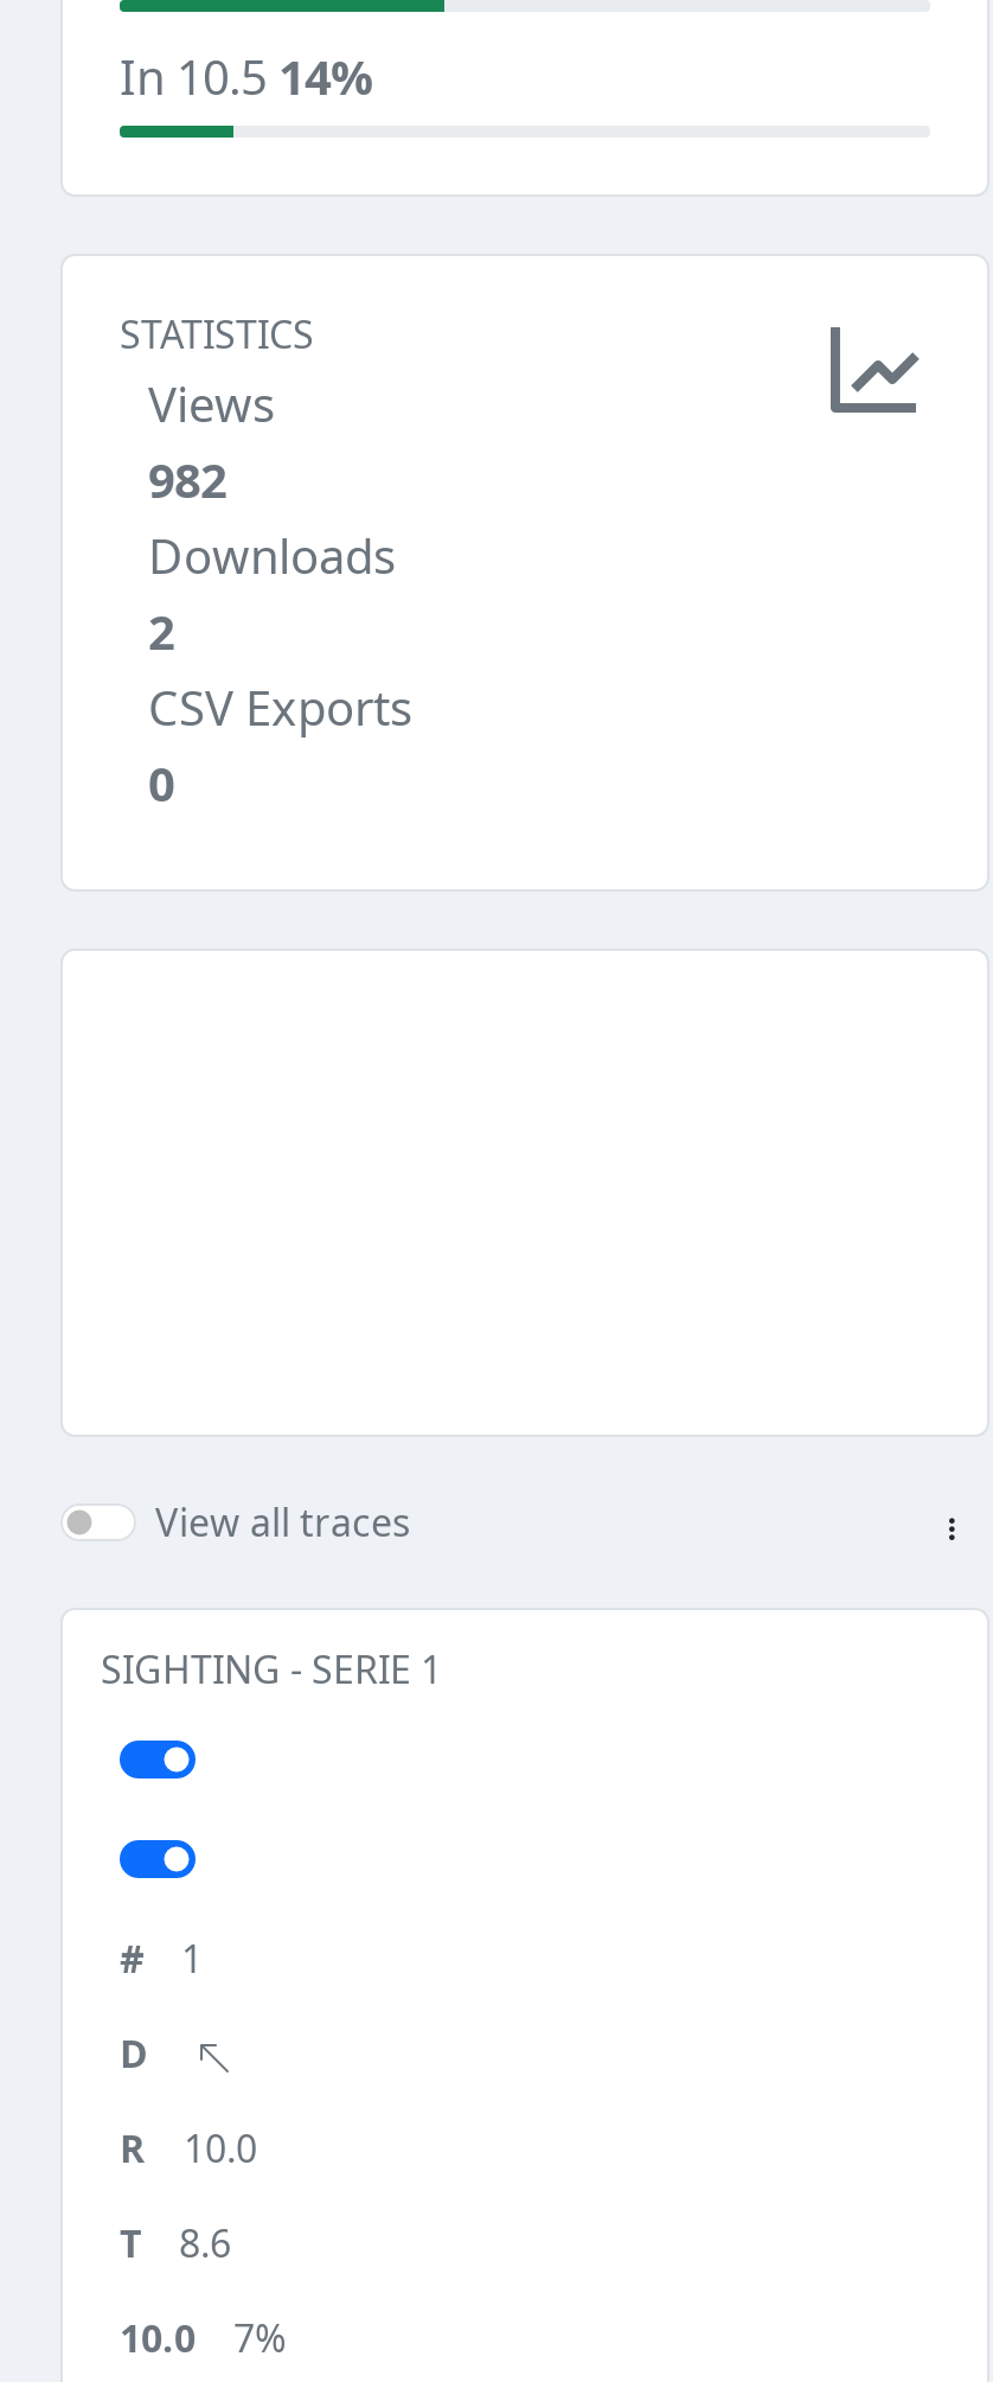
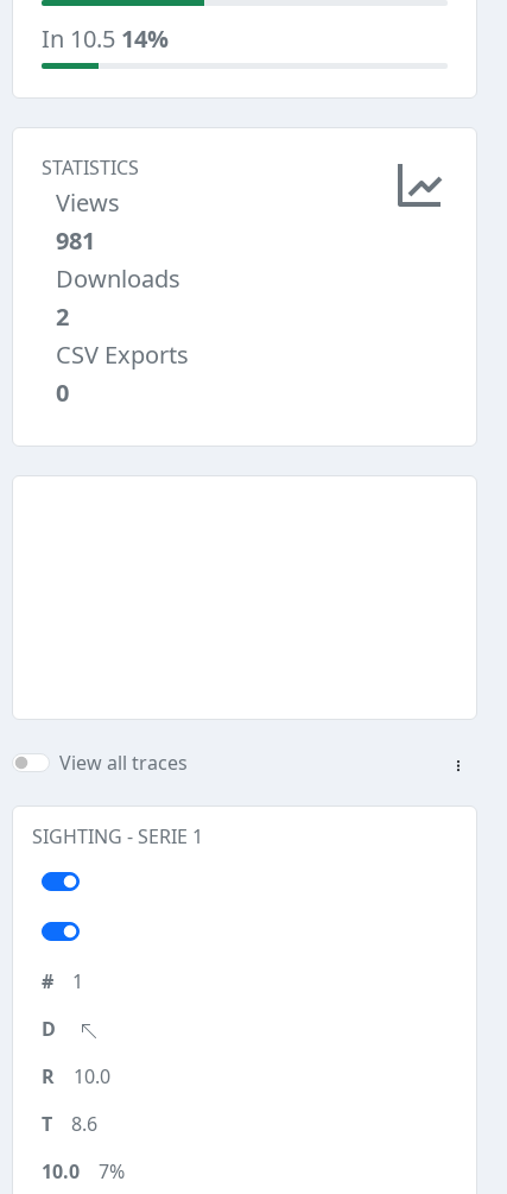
- 982
+ 981
